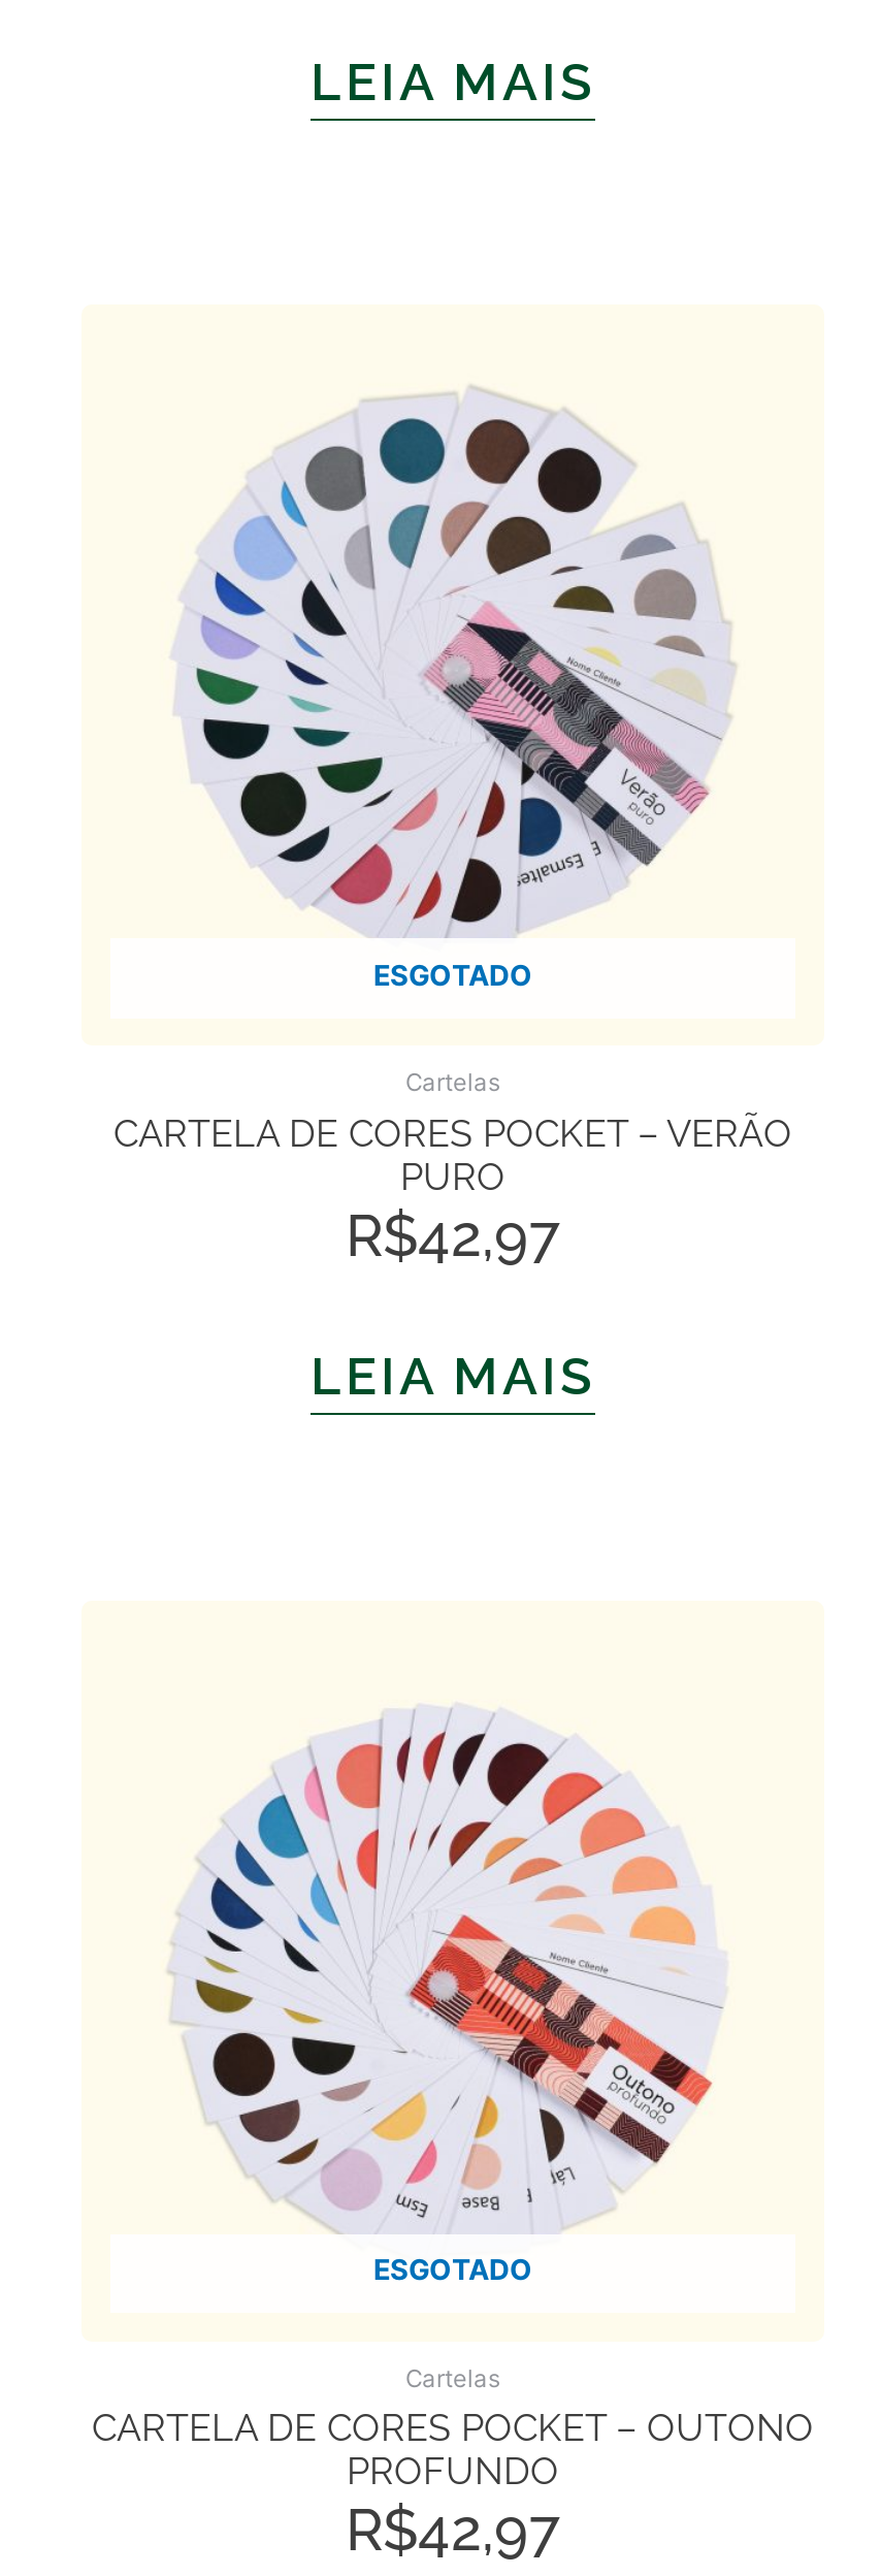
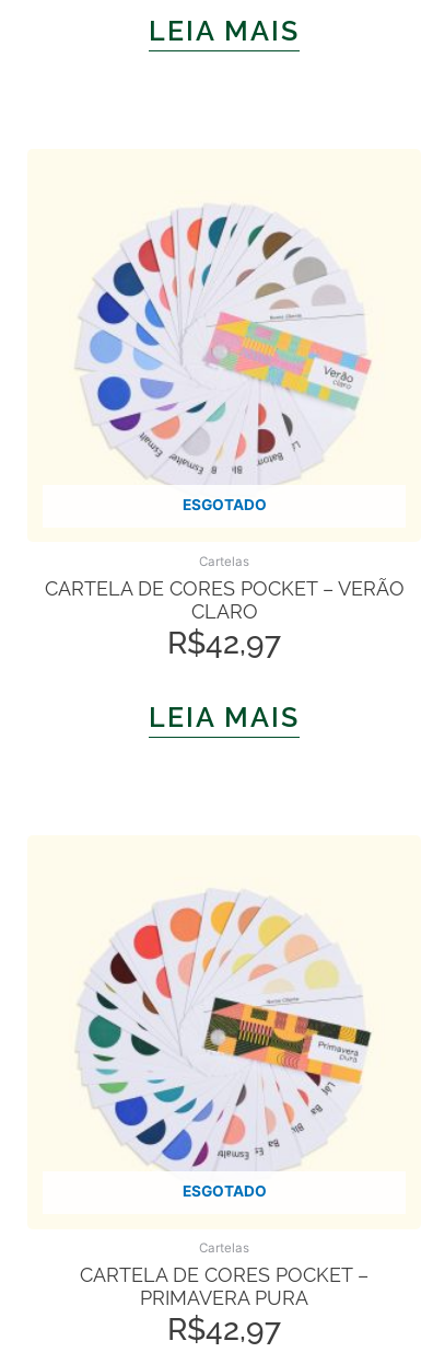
- [image]
+ [image]

- PURO
+ CLARO

- [image]
+ [image]

- CARTELA DE CORES POCKET – OUTONO
- PROFUNDO
+ CARTELA DE CORES POCKET –
+ PRIMAVERA PURA
